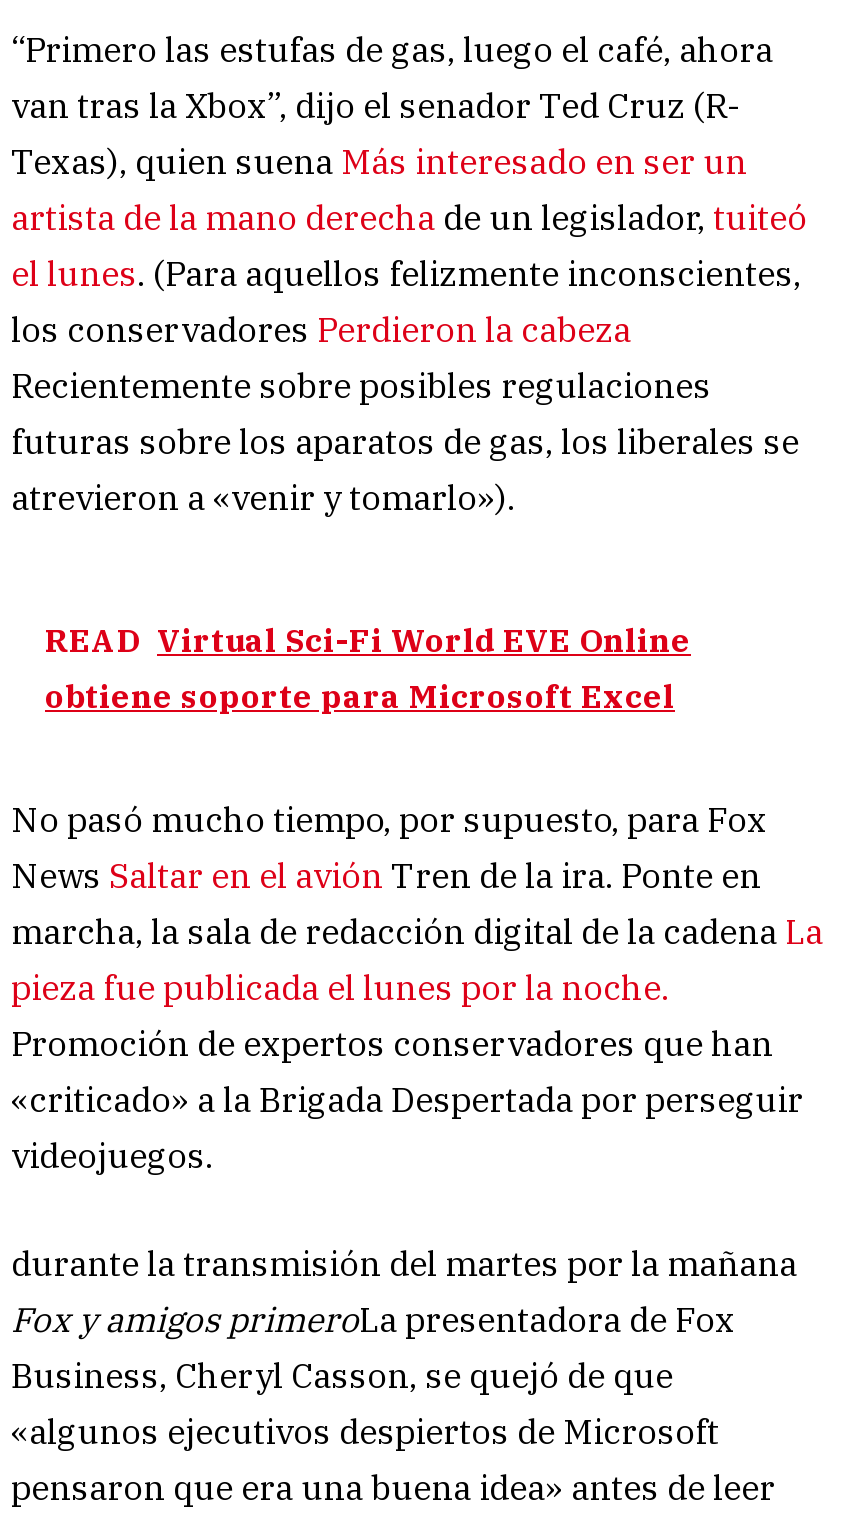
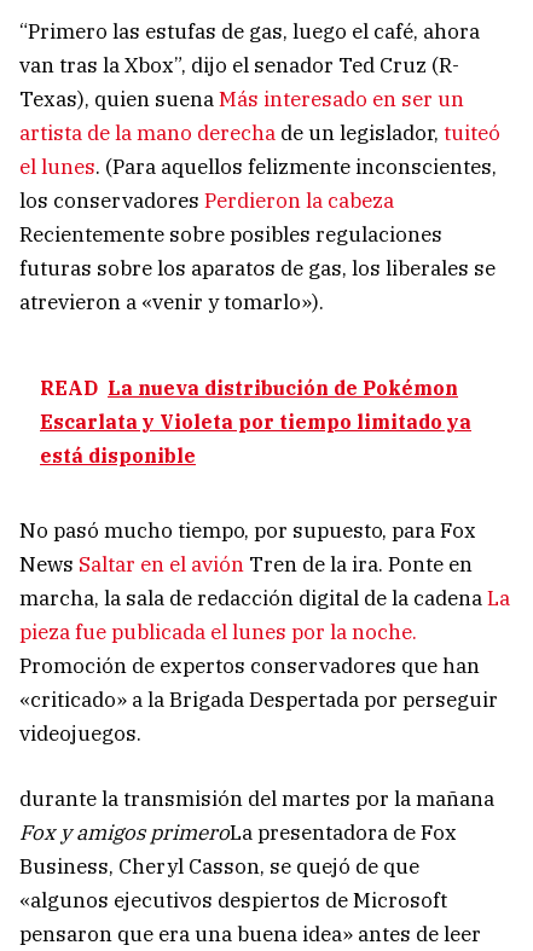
- READ Virtual Sci-Fi World EVE Online
- obtiene soporte para Microsoft Excel
+ READ La nueva distribución de Pokémon
+ Escarlata y Violeta por tiempo limitado ya
+ está disponible
